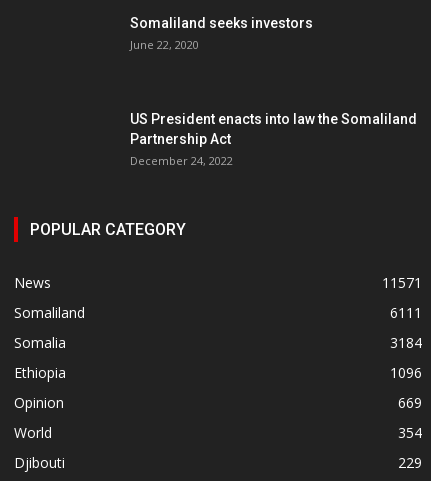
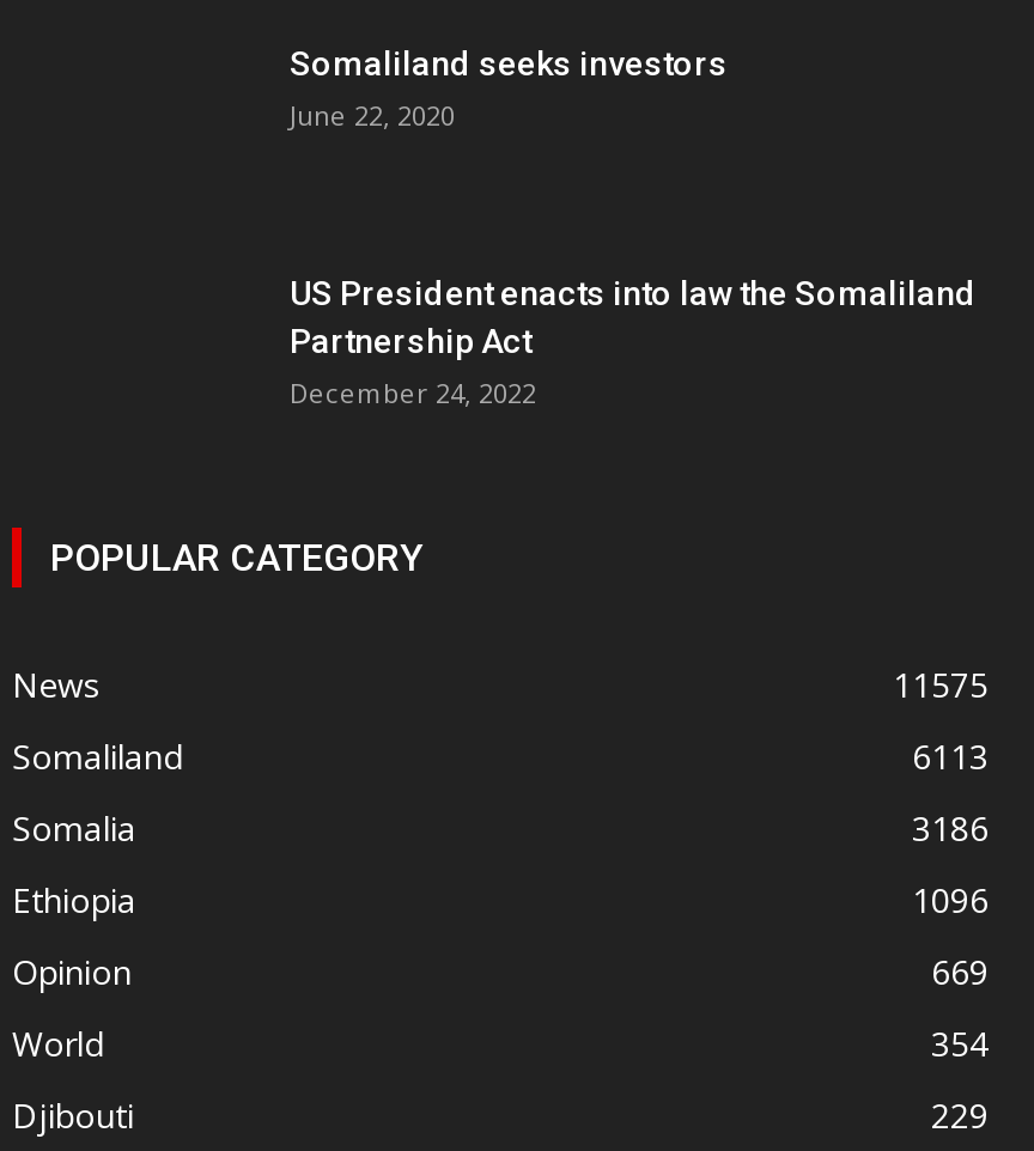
- 11571
+ 11575

- 6111
+ 6113

- 3184
+ 3186
